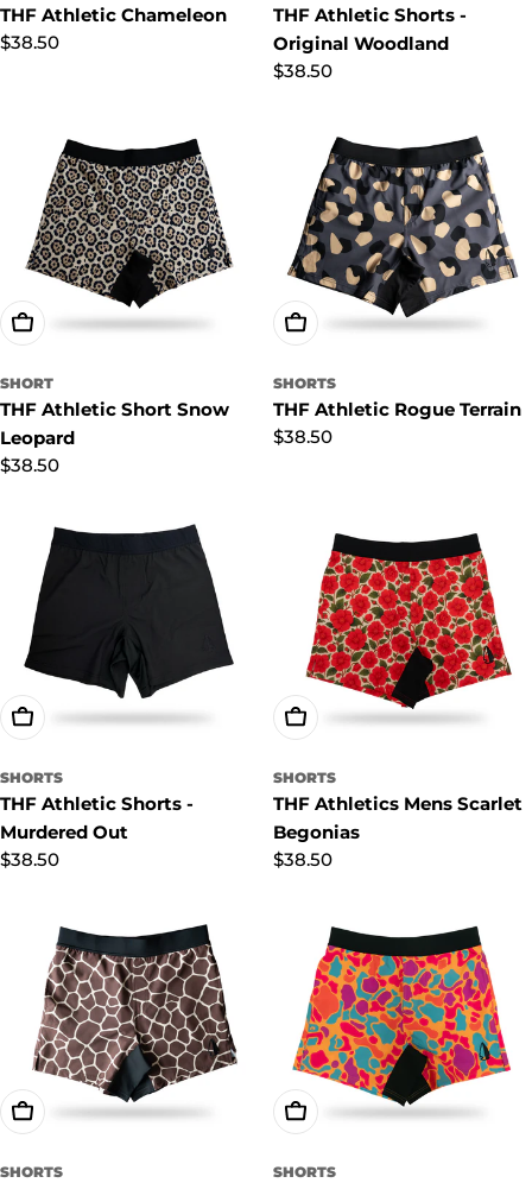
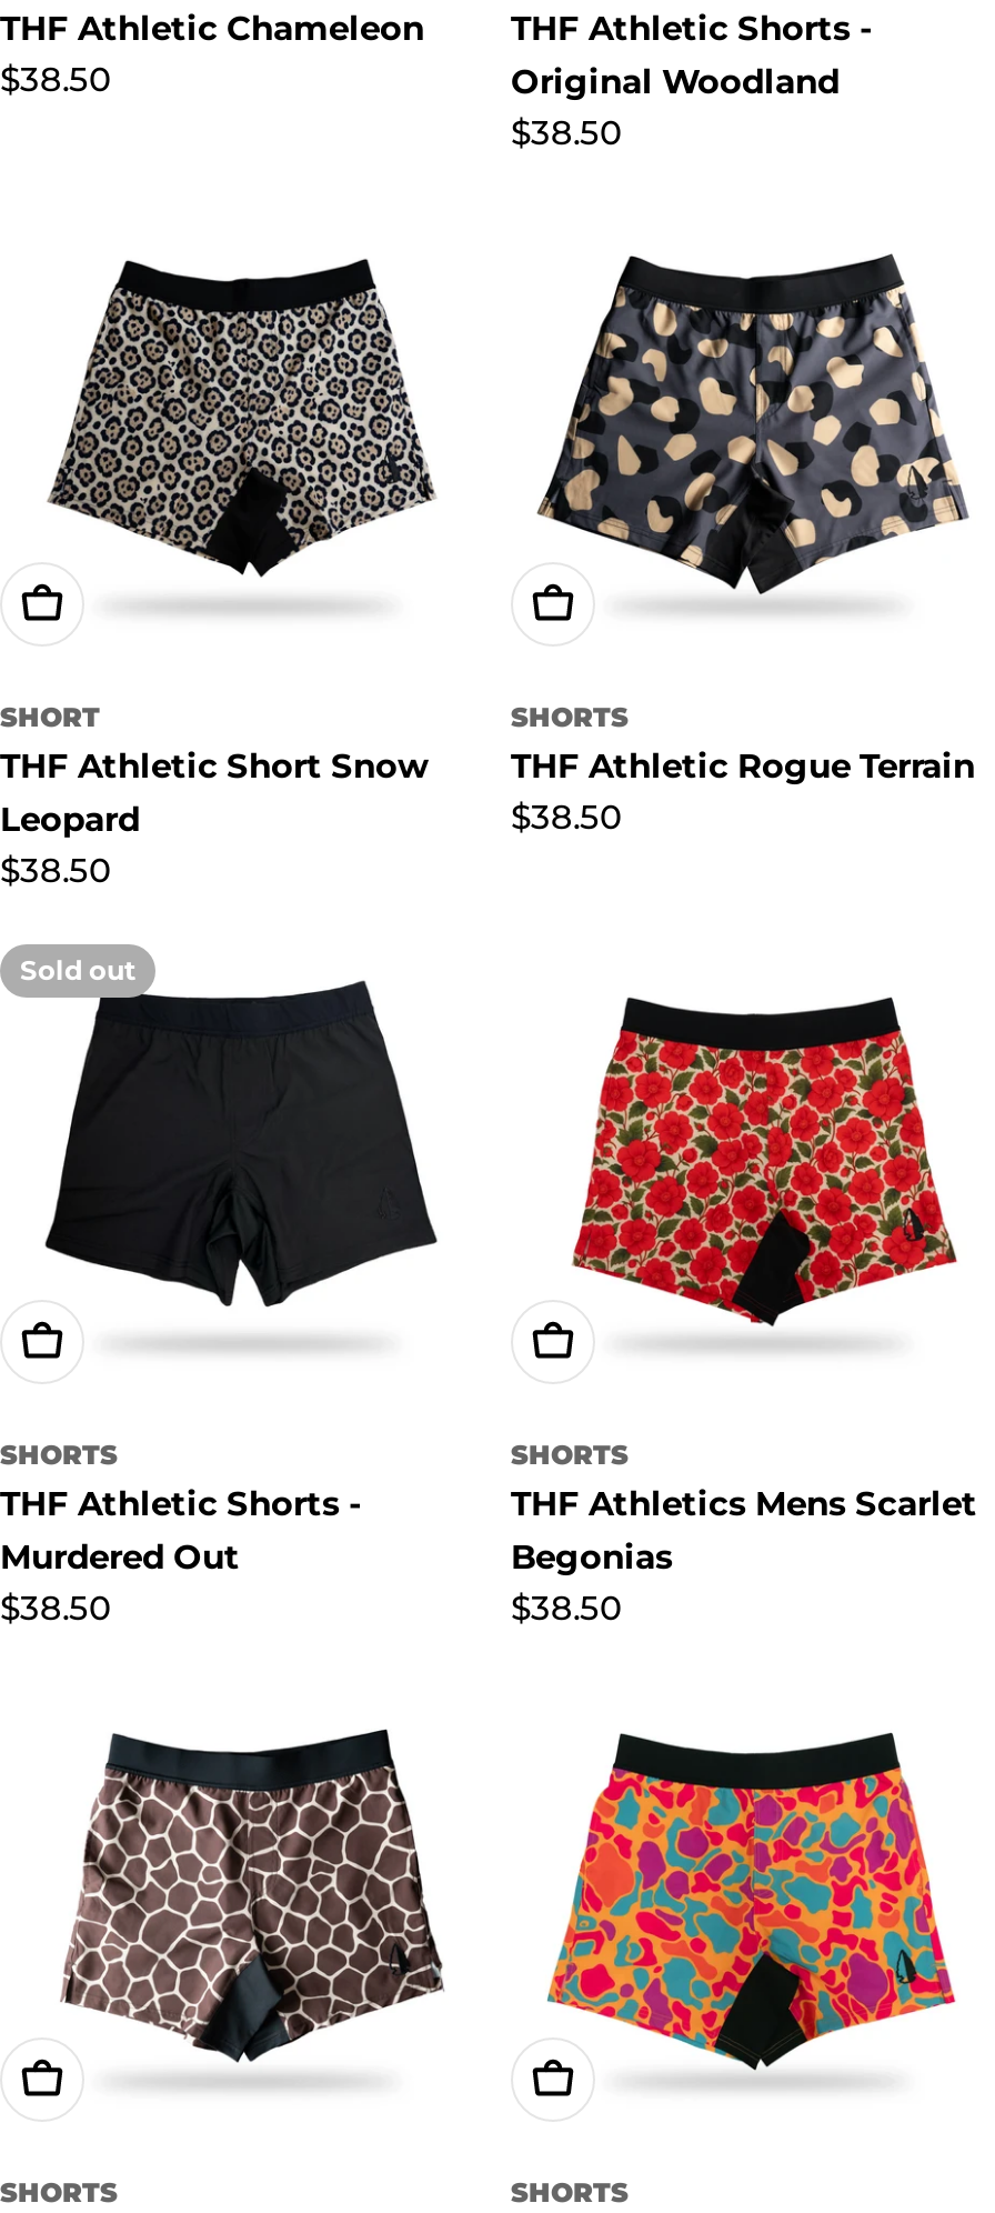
+ Sold out
